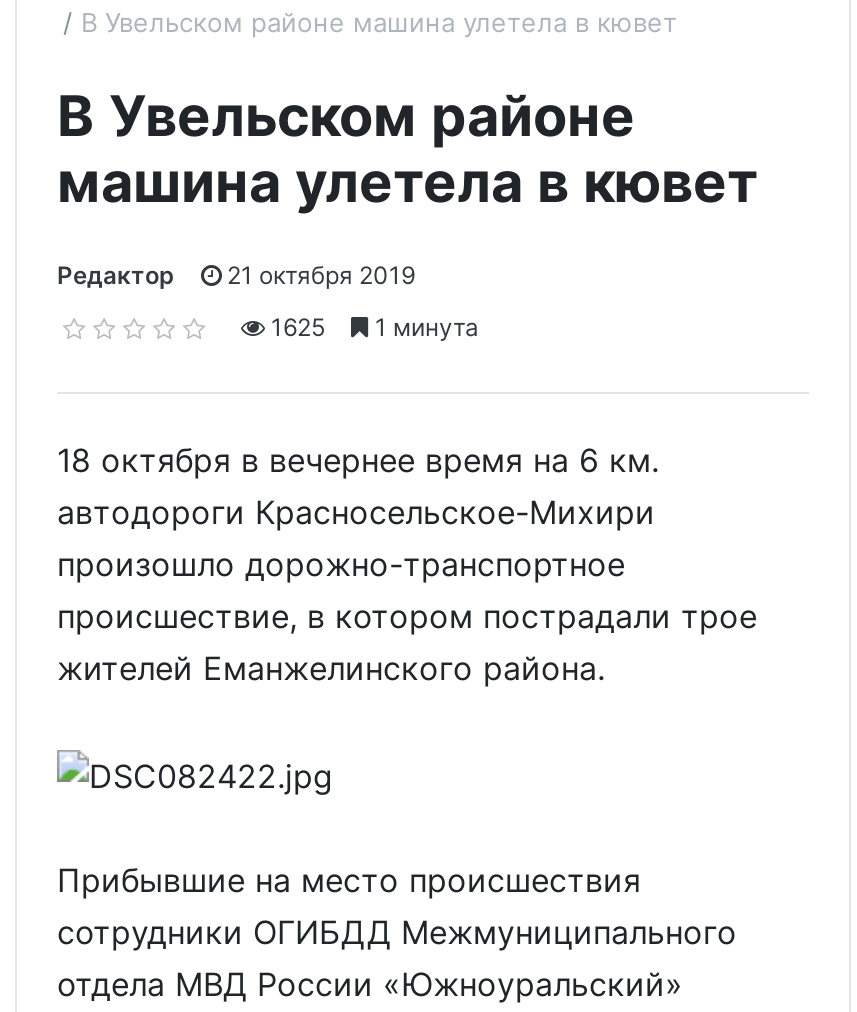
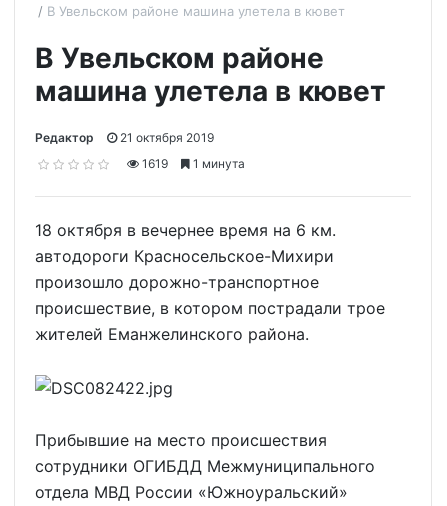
- 1625
+ 1619
